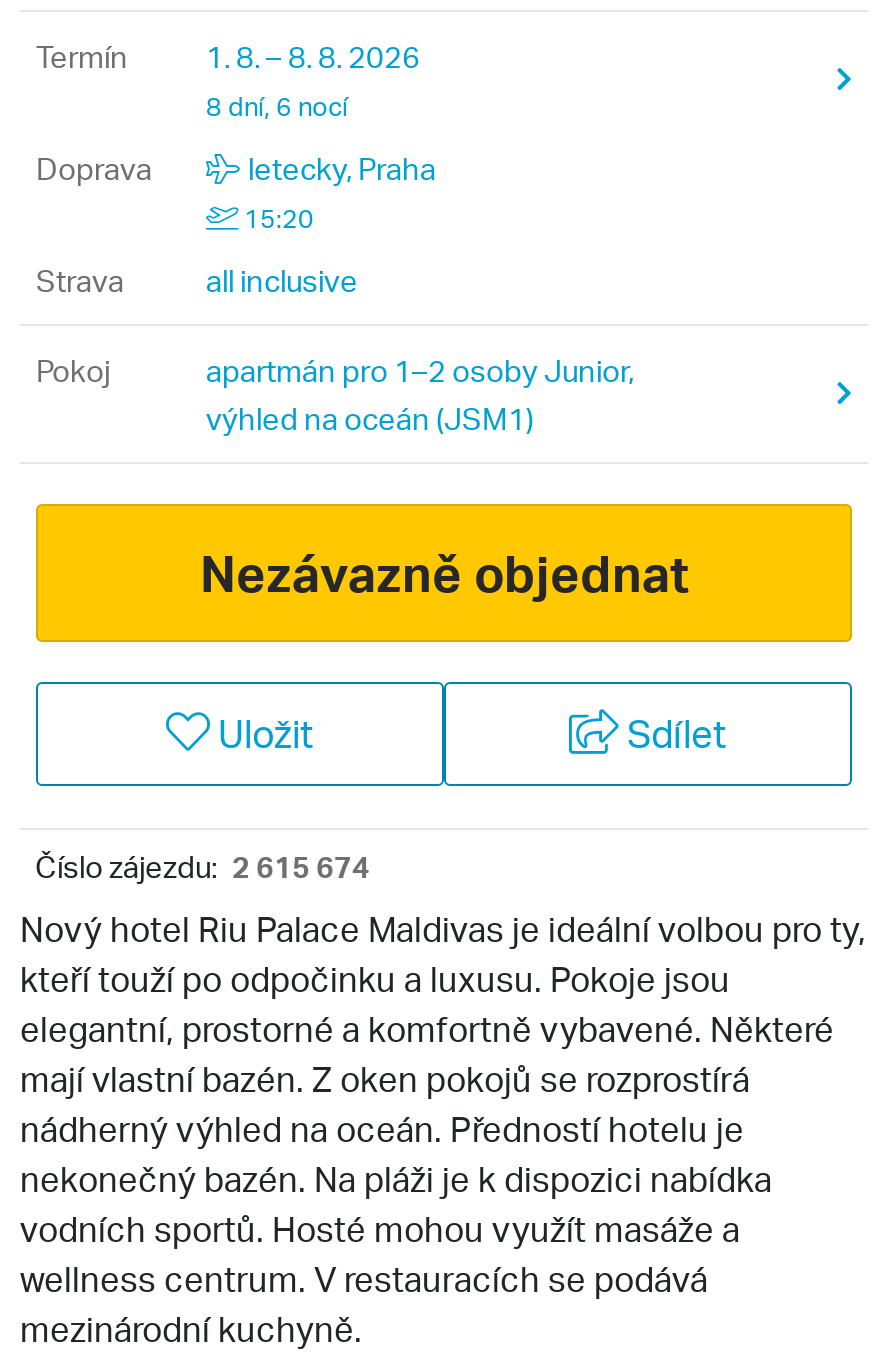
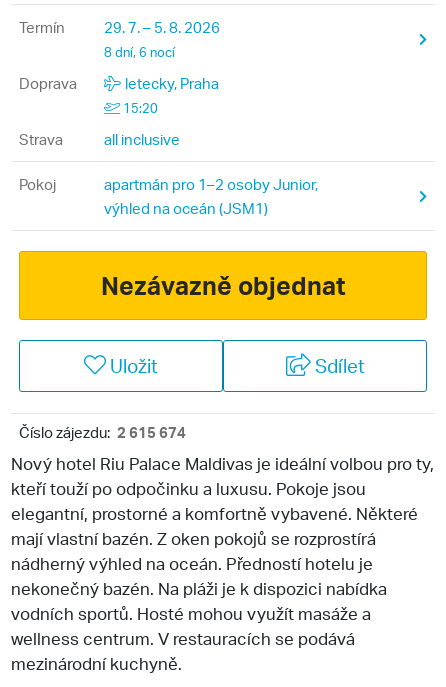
- Termín 1. 8. – 8. 8. 2026
+ Termín 29. 7. – 5. 8. 2026
